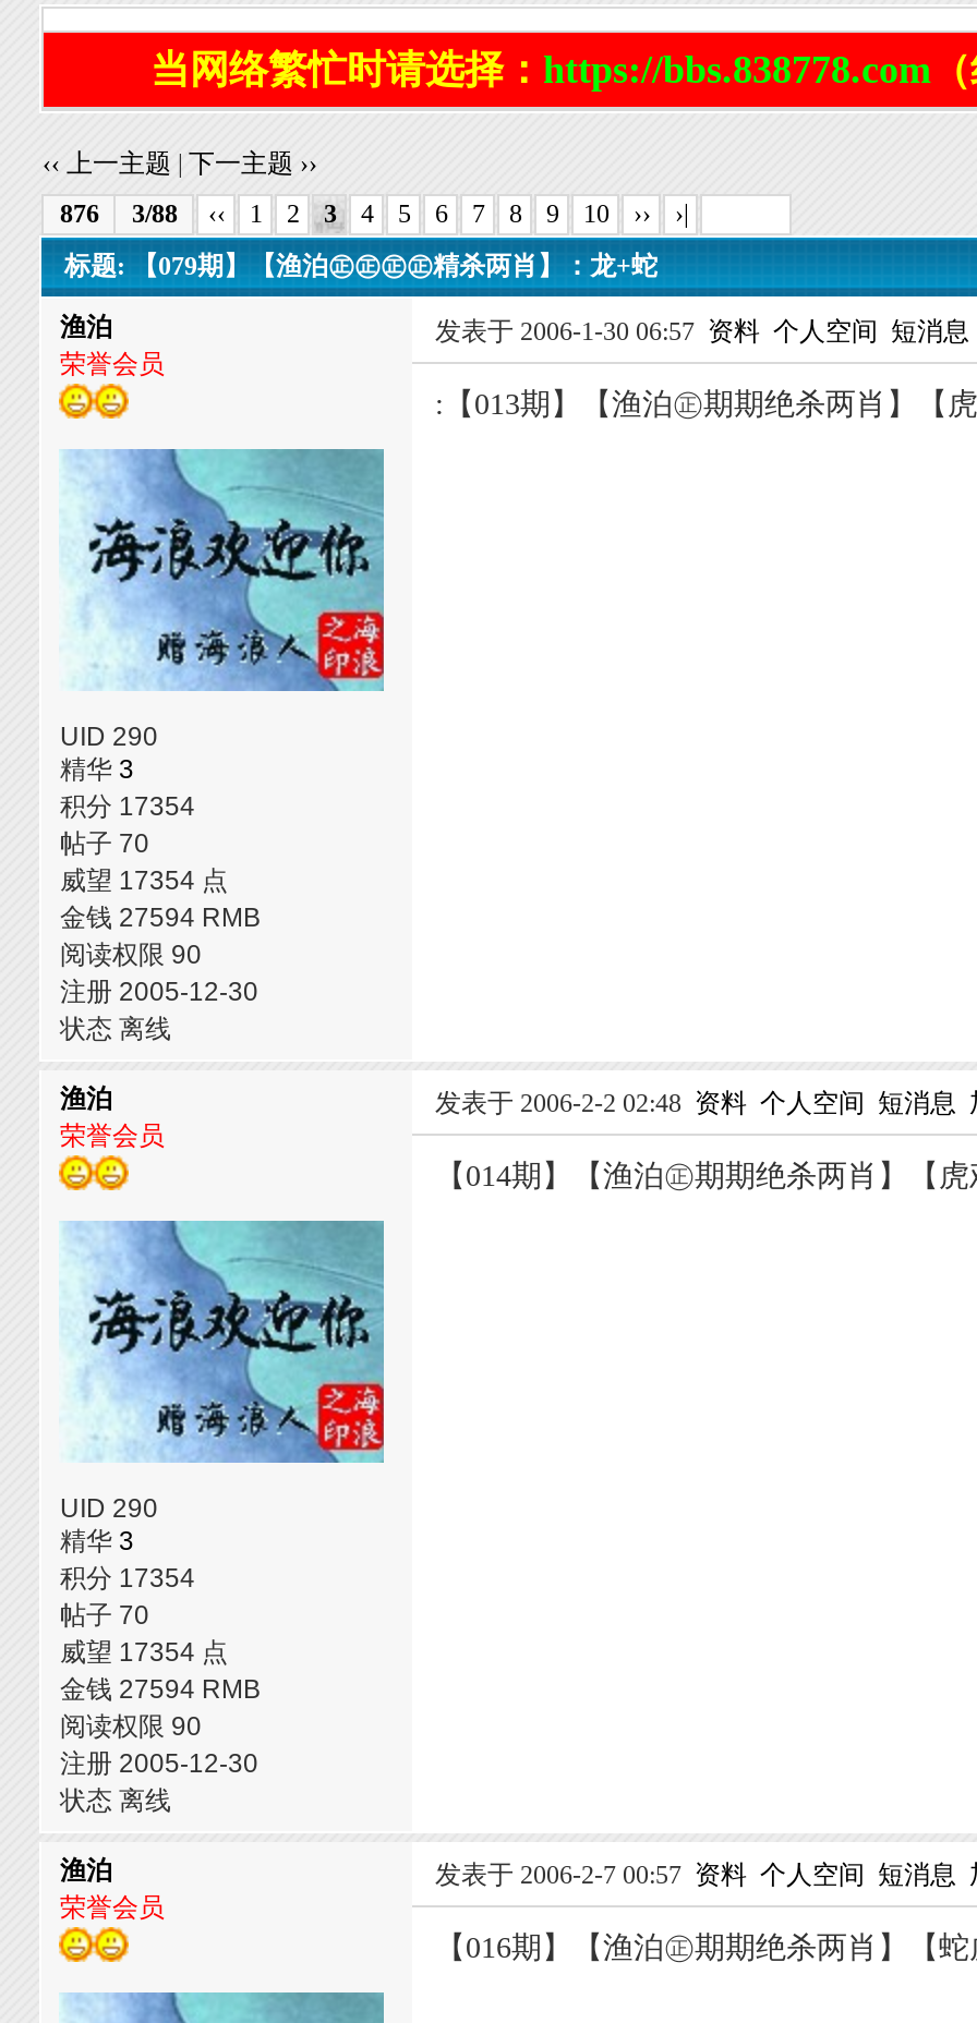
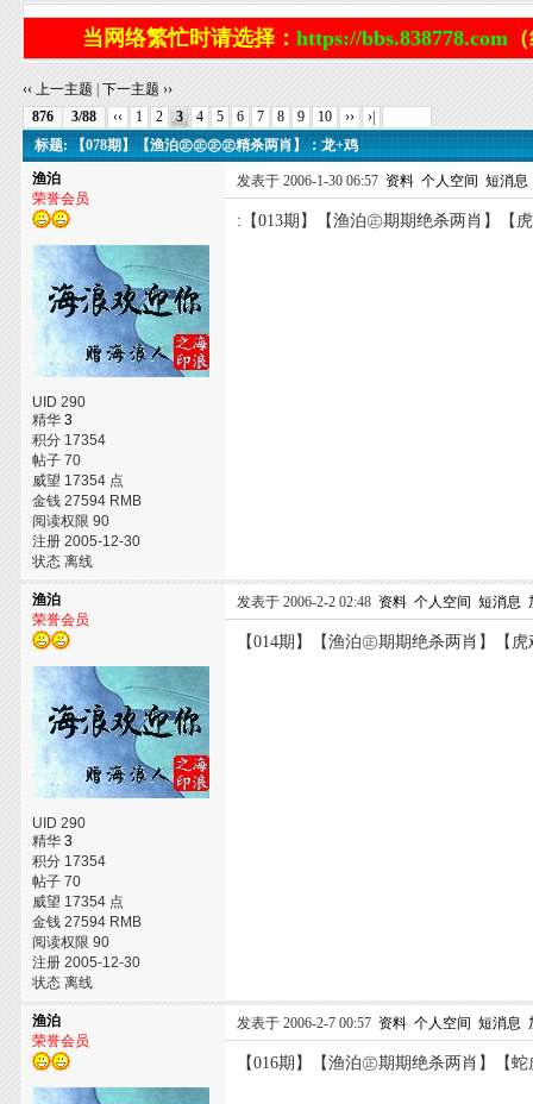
- 标题: 【079期】【渔泊㊣㊣㊣㊣精杀两肖】：龙+蛇
+ 标题: 【078期】【渔泊㊣㊣㊣㊣精杀两肖】：龙+鸡
